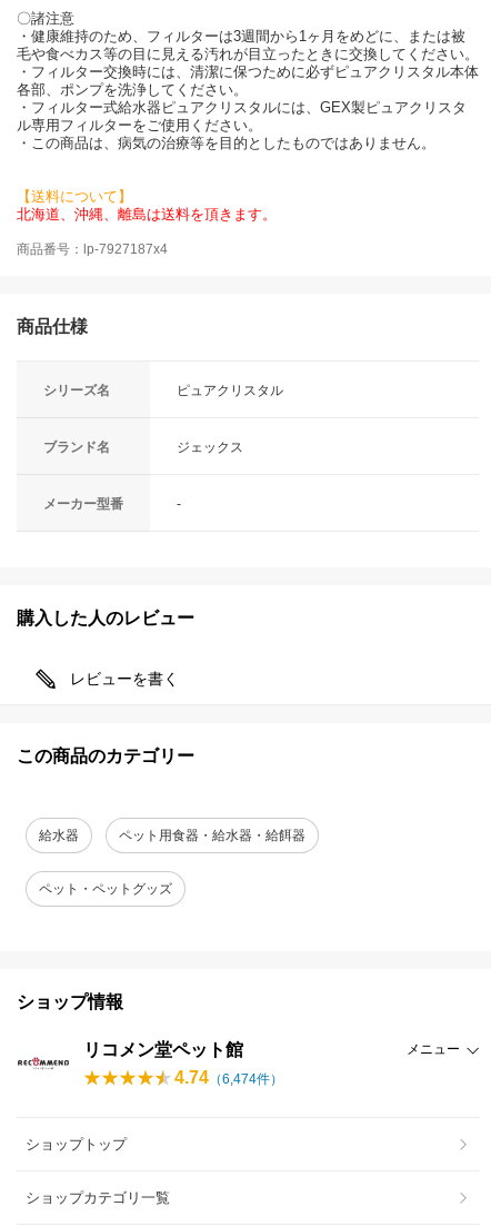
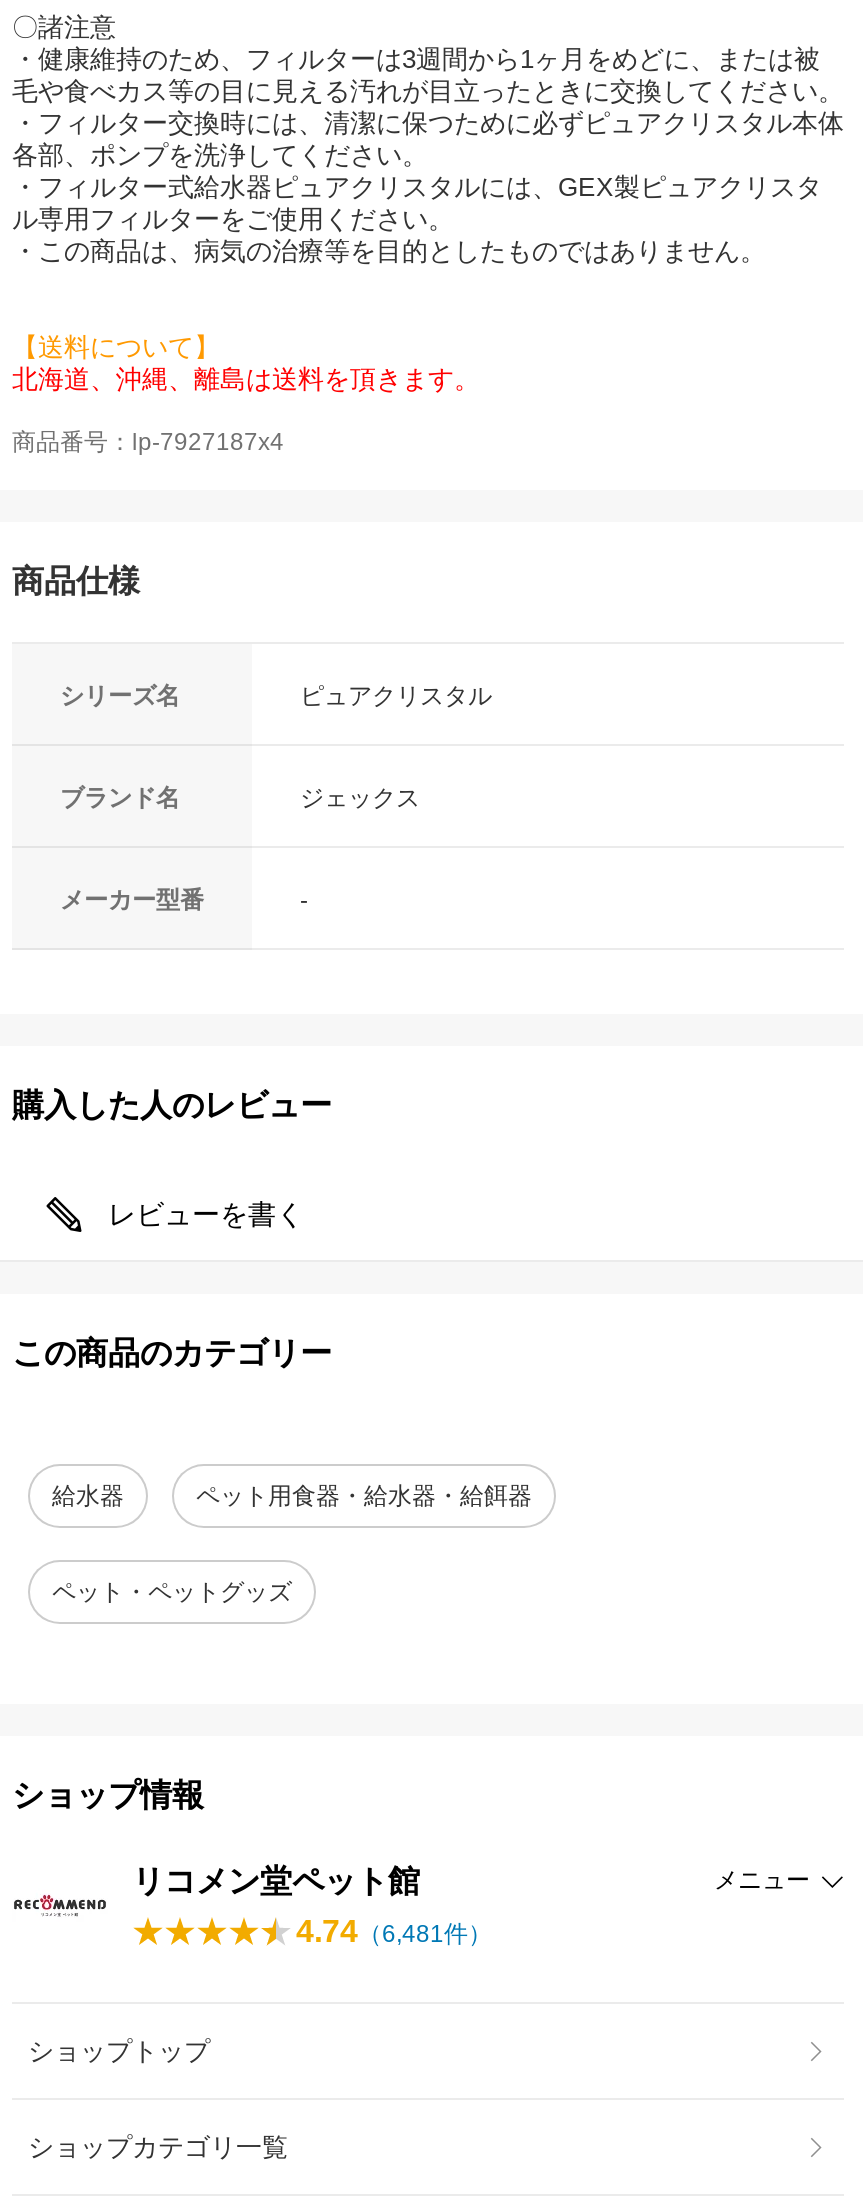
- 4.74（6,474件）
+ 4.74（6,481件）
